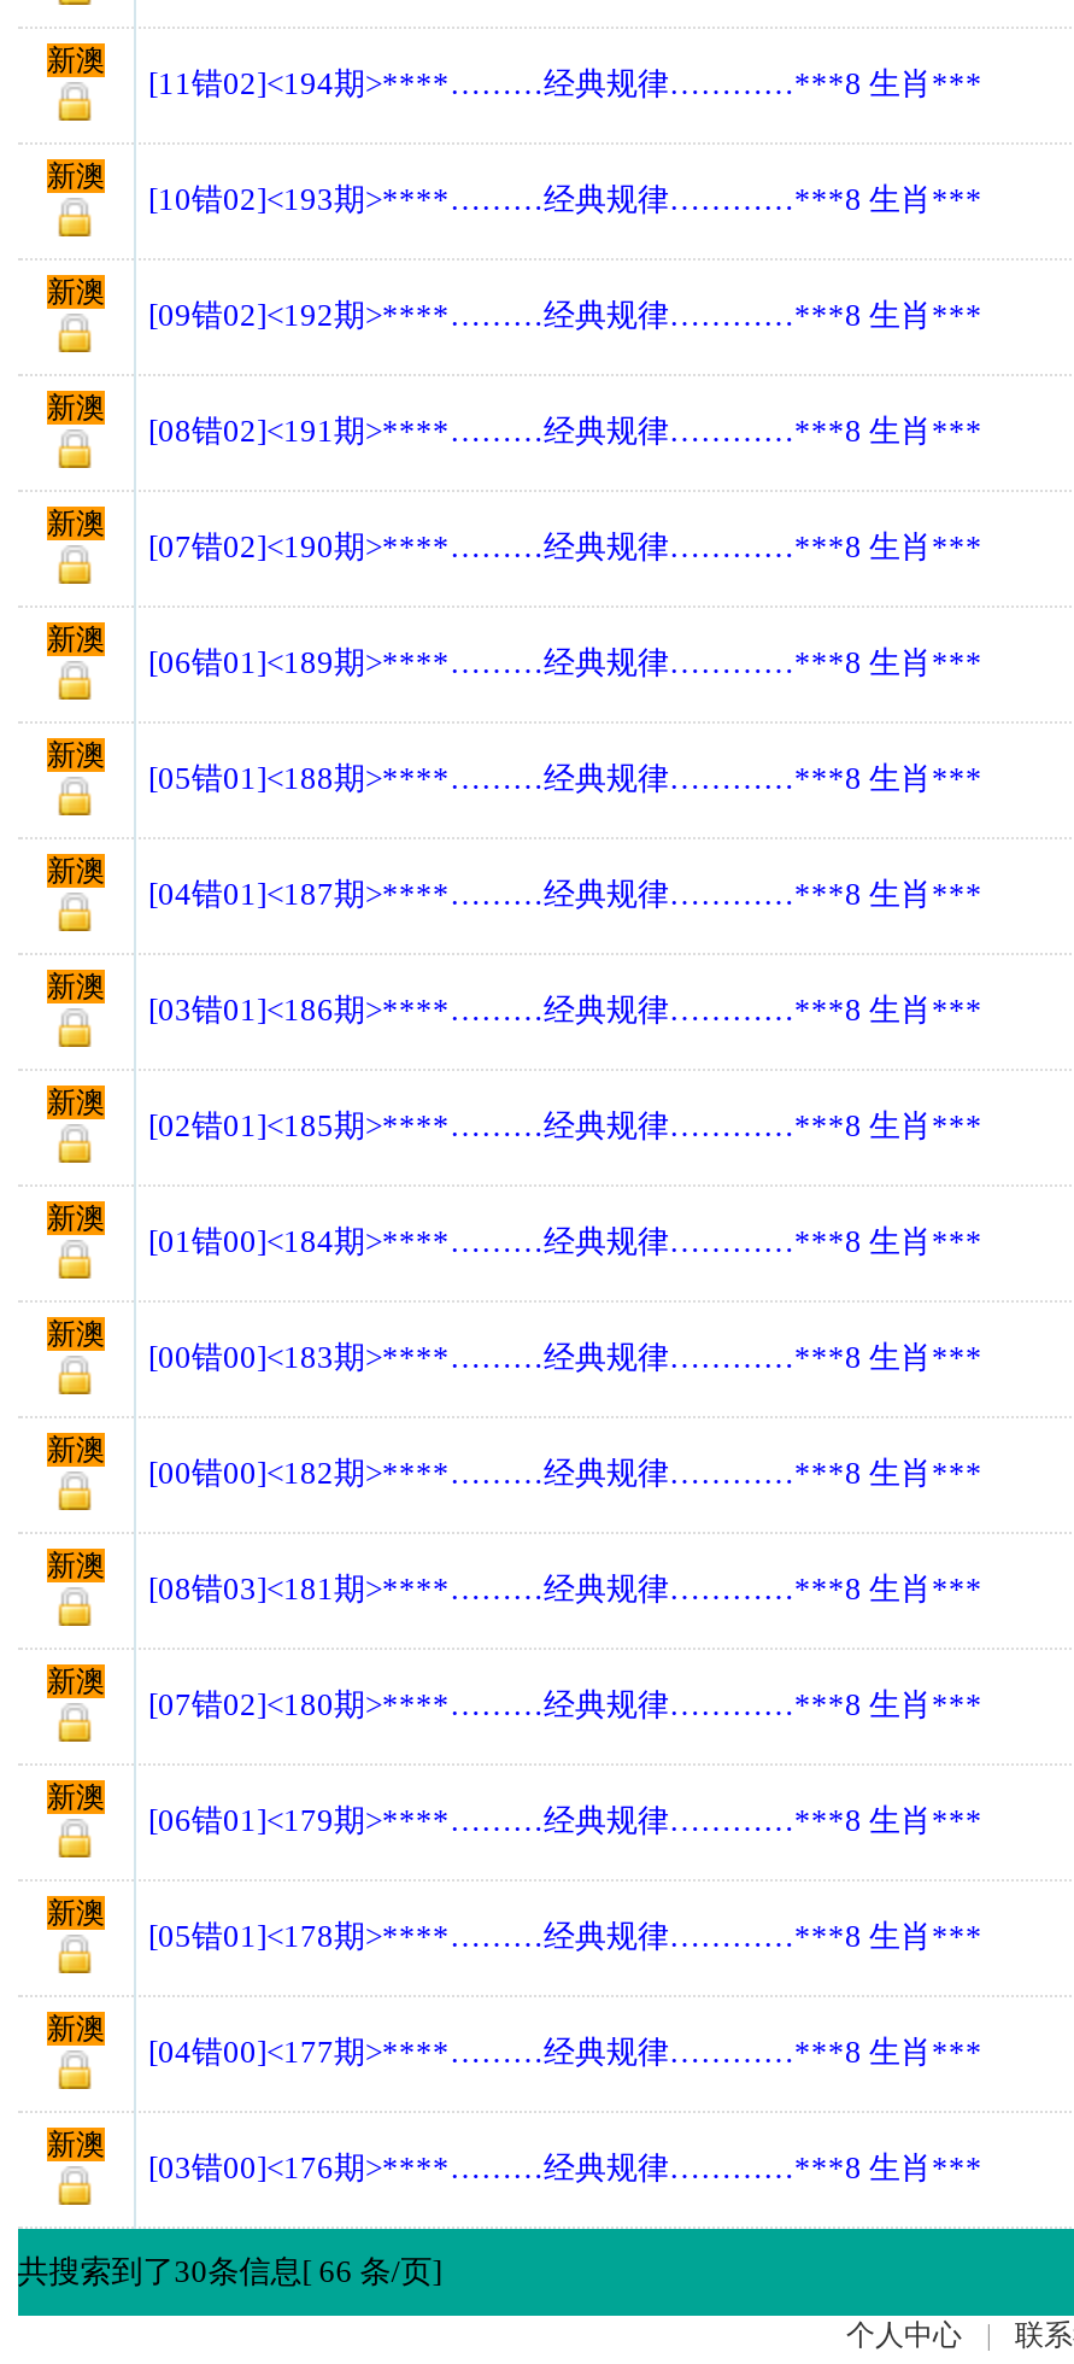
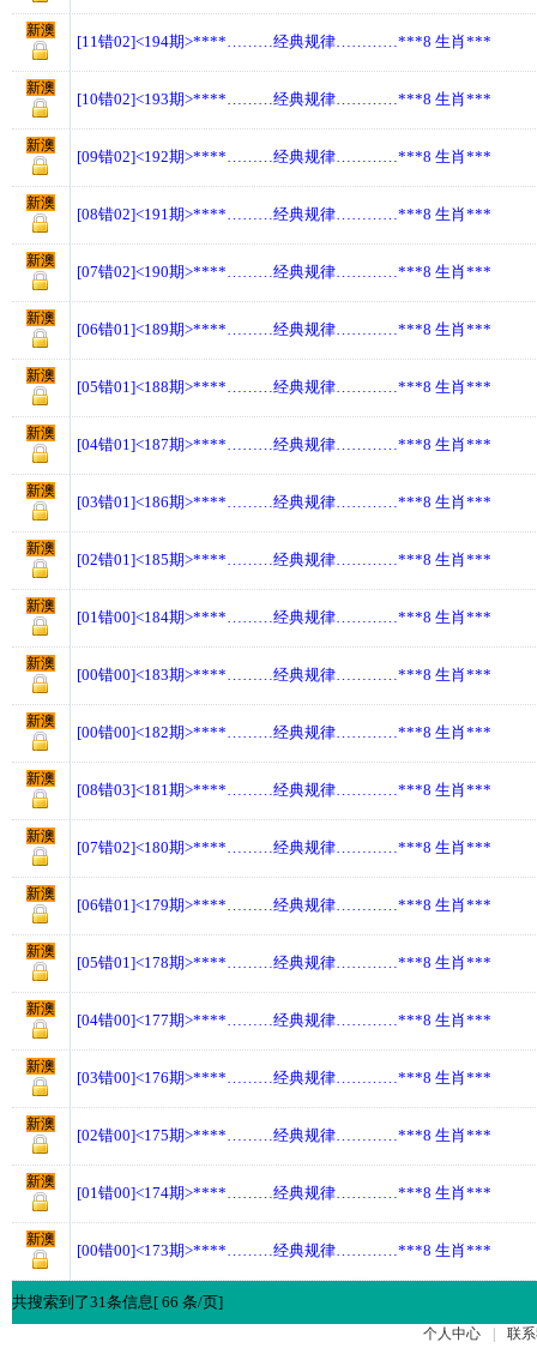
- 共搜索到了30条信息[ 66 条/页]
+ 新澳
+ [02错00]<175期>****………经典规律…………***8 生肖***
+ 新澳
+ [01错00]<174期>****………经典规律…………***8 生肖***
+ 新澳
+ [00错00]<173期>****………经典规律…………***8 生肖***
+ 共搜索到了31条信息[ 66 条/页]
